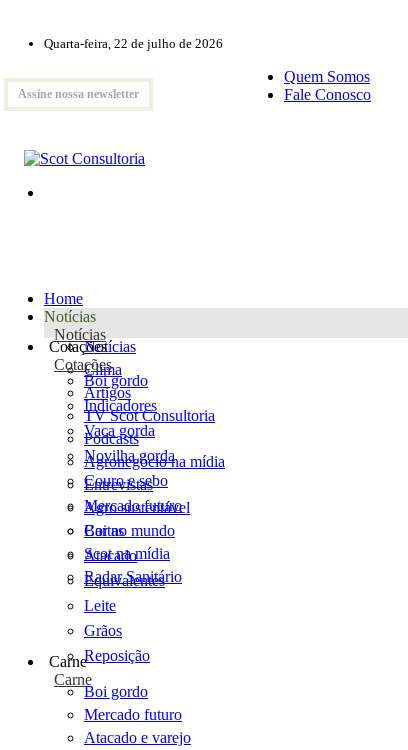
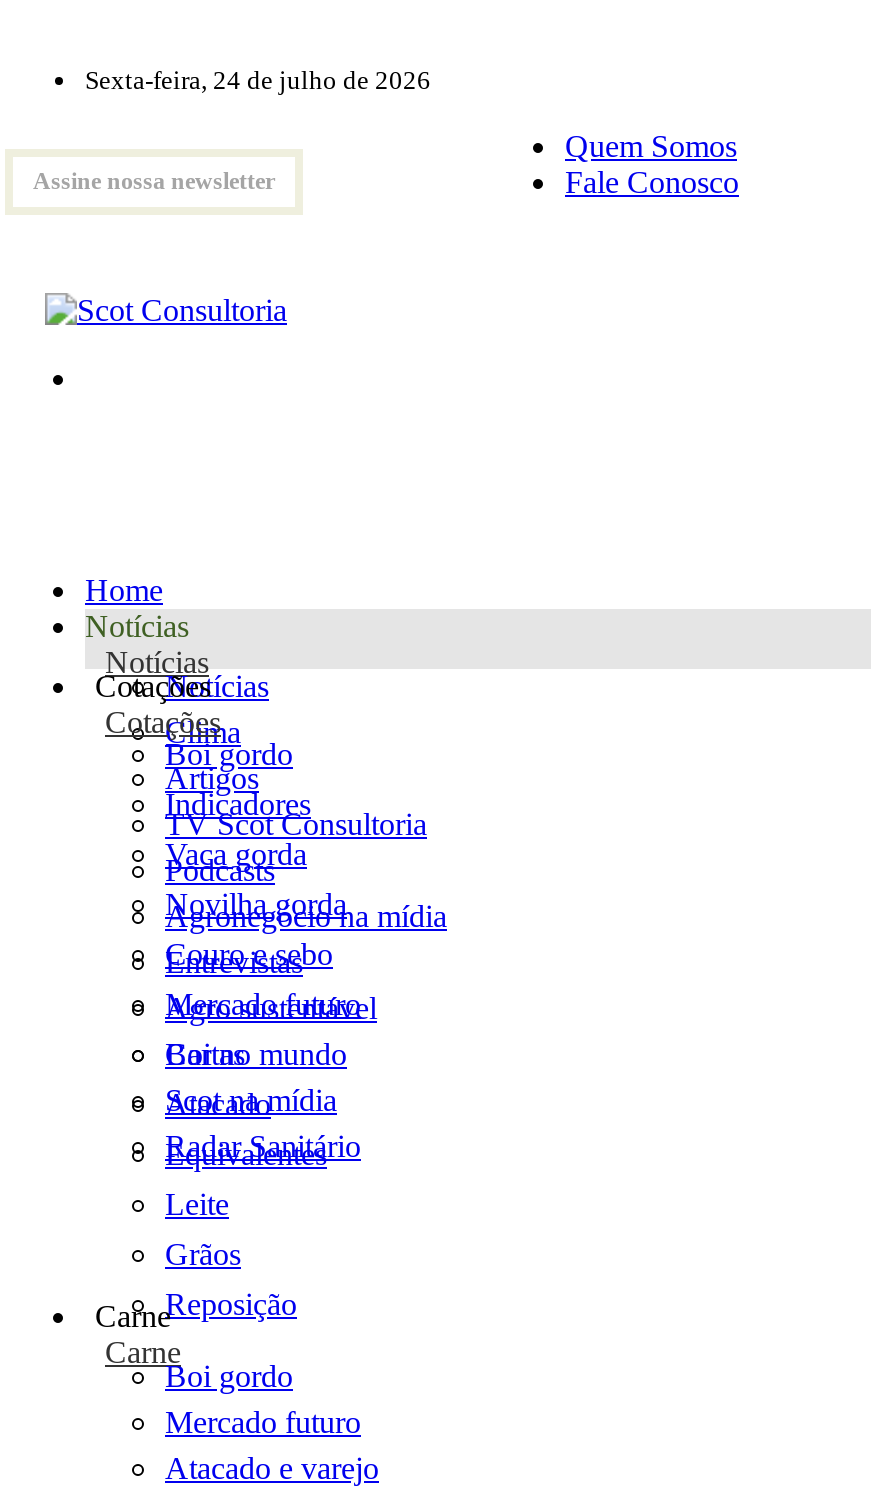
- Quarta-feira, 22 de julho de 2026
+ Sexta-feira, 24 de julho de 2026
